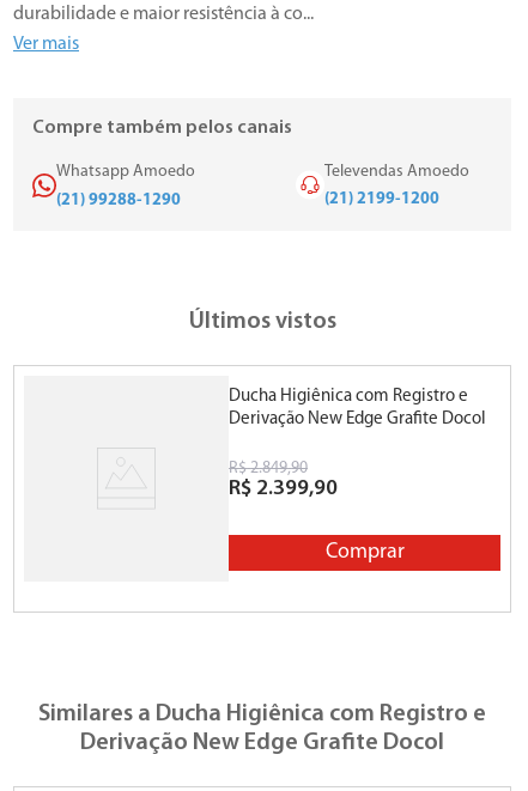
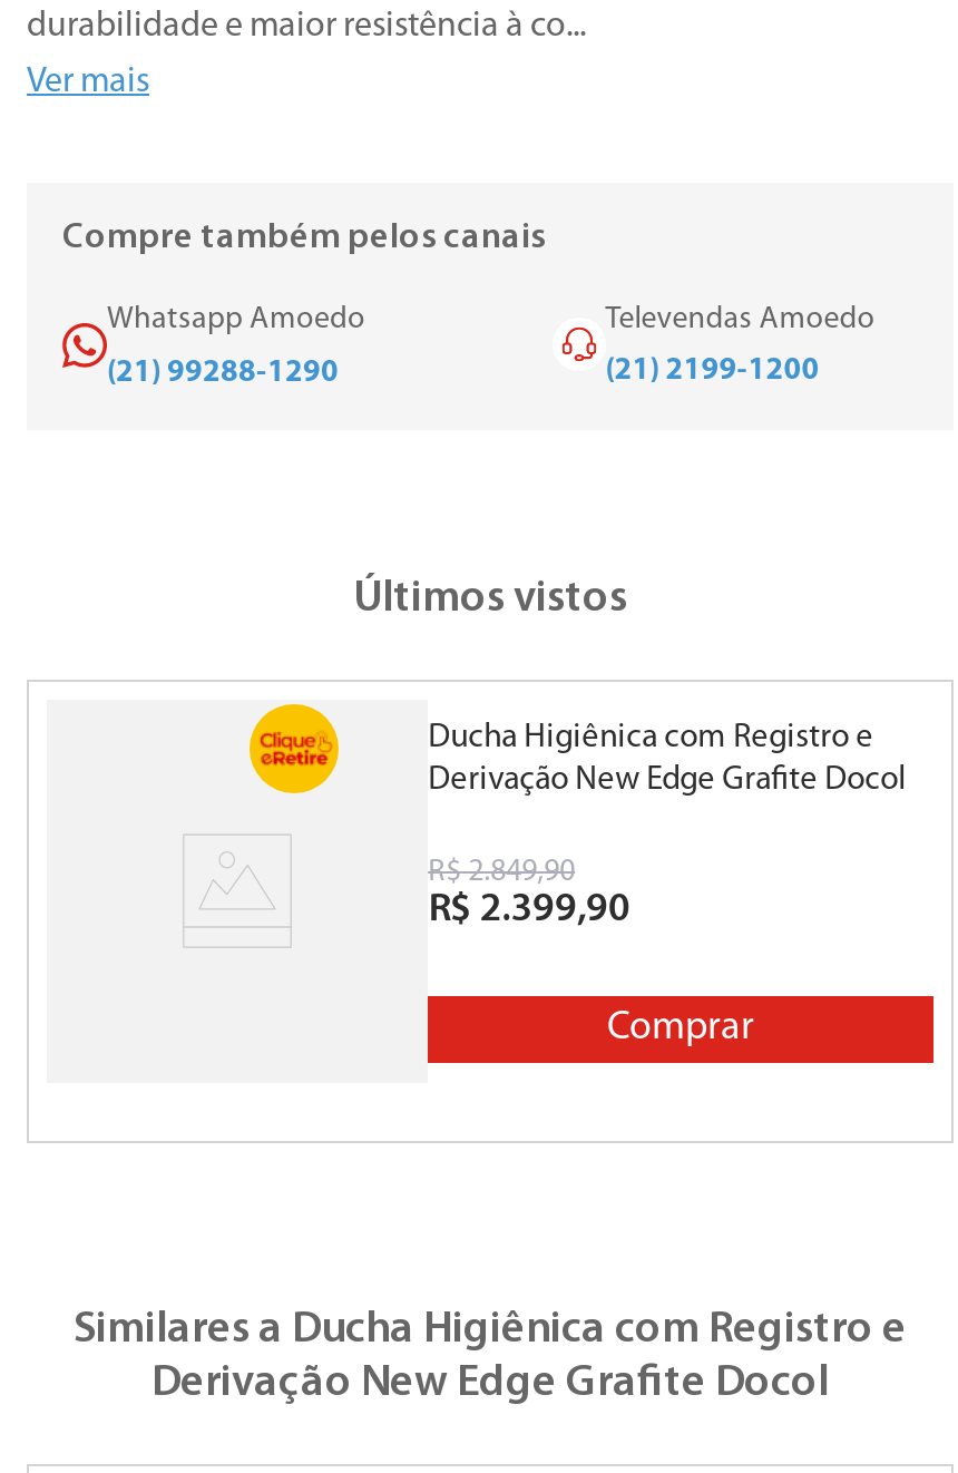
+ [image]
